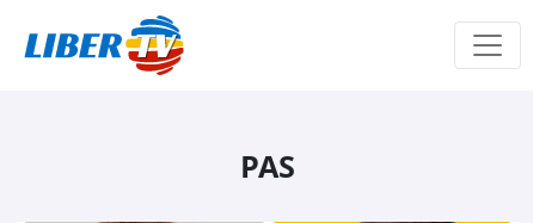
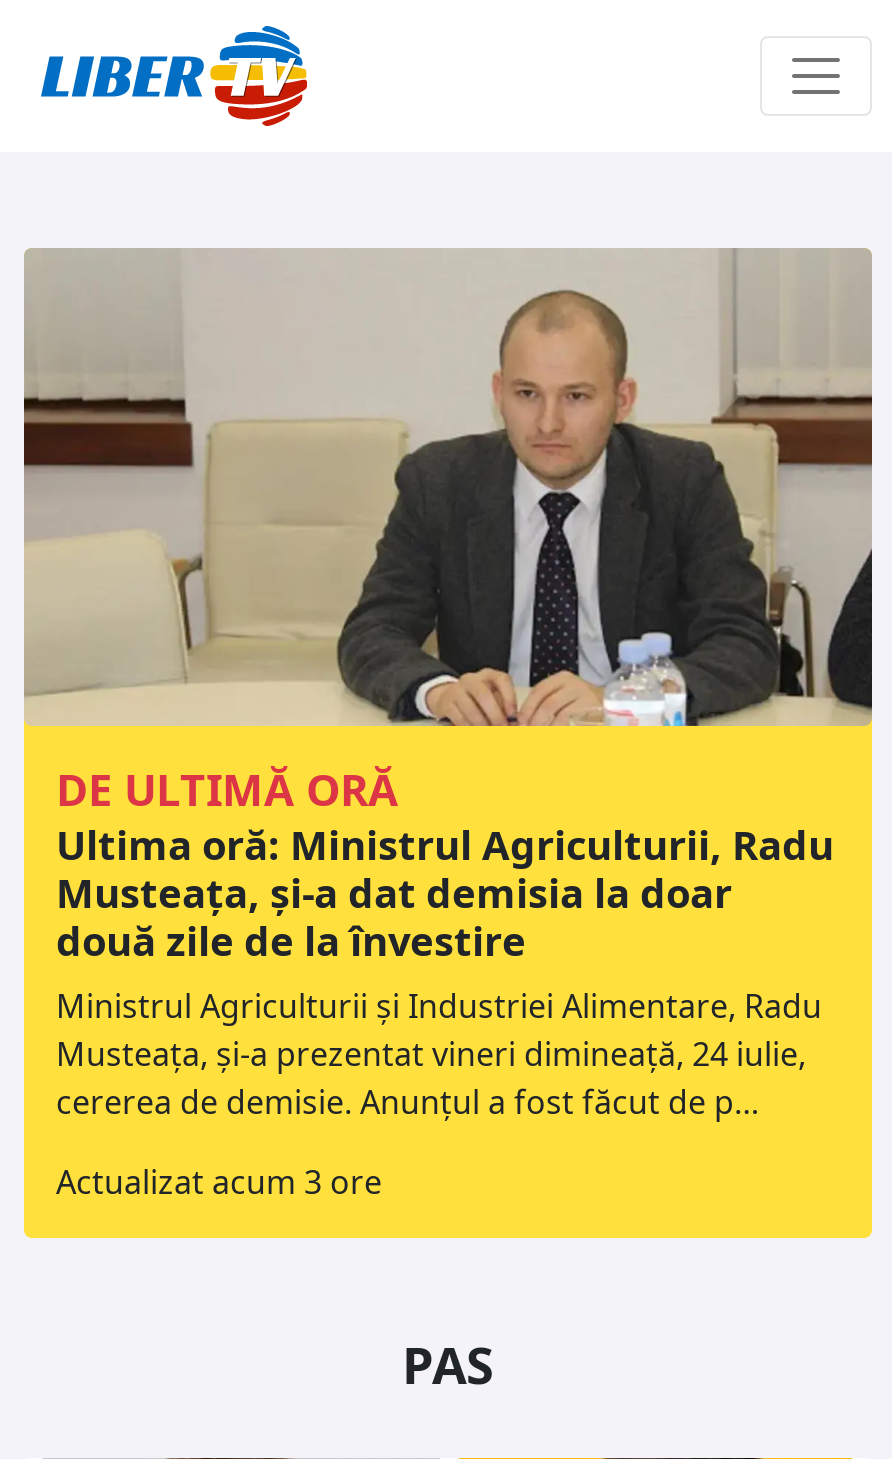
+ [image]
+ DE ULTIMĂ ORĂ
+ Ultima oră: Ministrul Agriculturii, Radu
+ Musteața, și-a dat demisia la doar
+ două zile de la învestire
+ Ministrul Agriculturii și Industriei Alimentare, Radu
+ Musteața, și-a prezentat vineri dimineață, 24 iulie,
+ cererea de demisie. Anunțul a fost făcut de p…
+ Actualizat acum 3 ore
